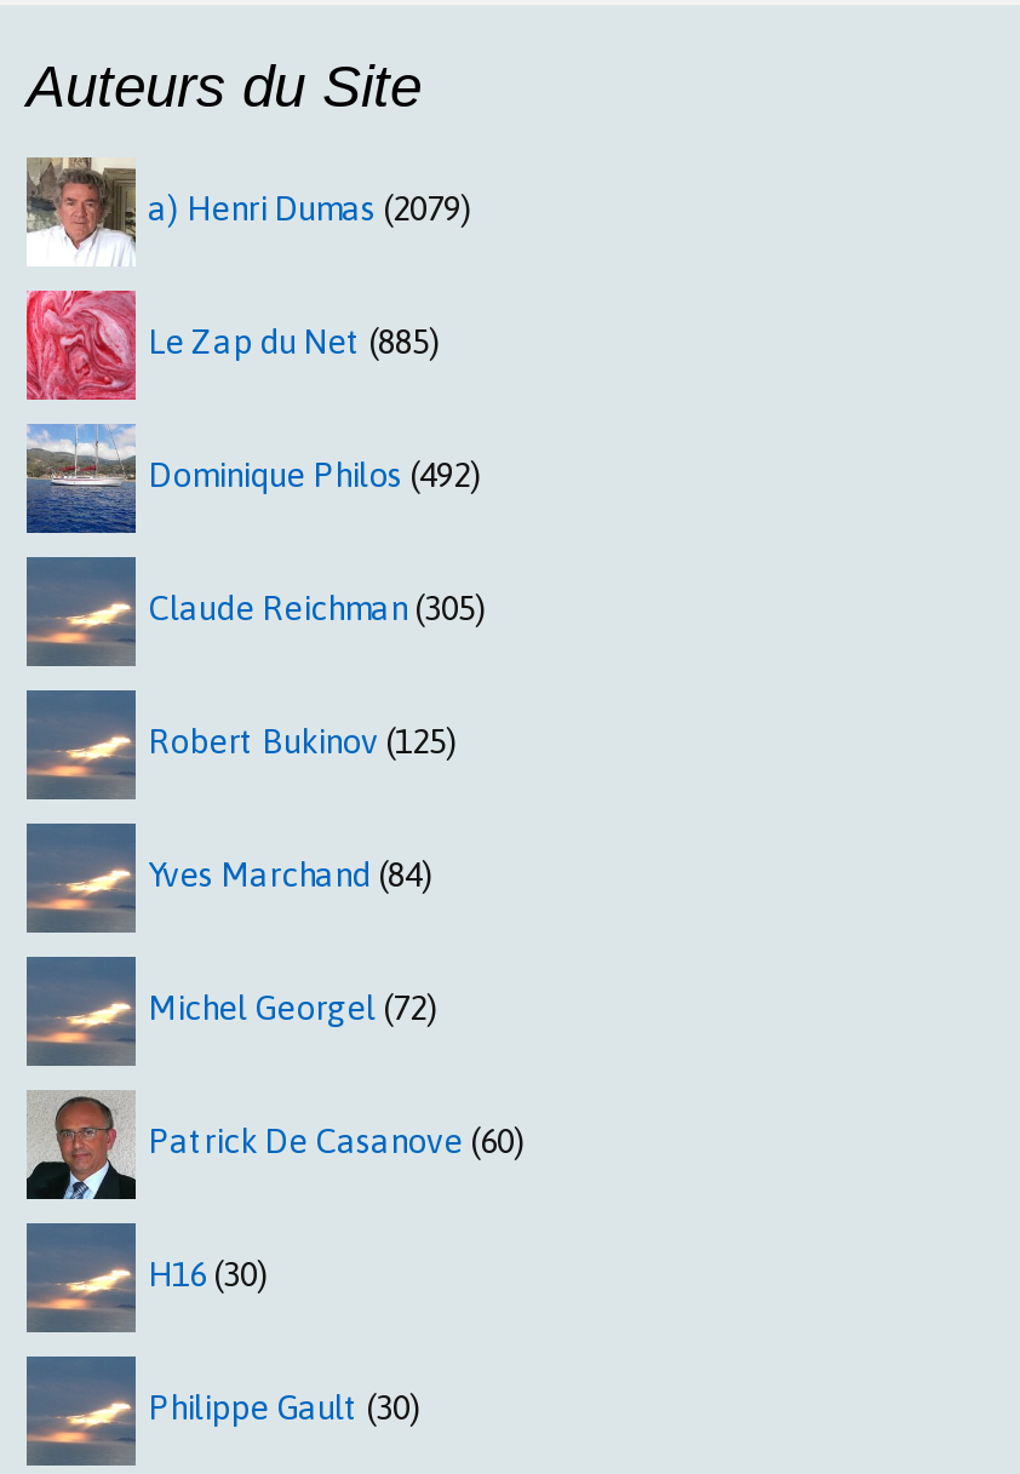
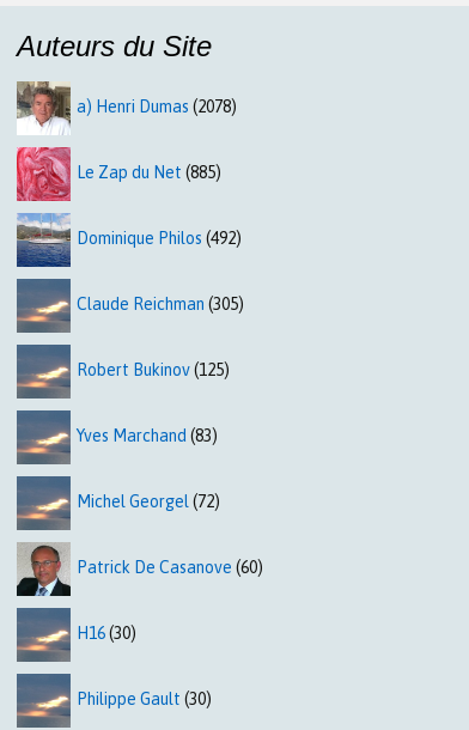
- a) Henri Dumas (2079)
+ a) Henri Dumas (2078)

- Yves Marchand (84)
+ Yves Marchand (83)
